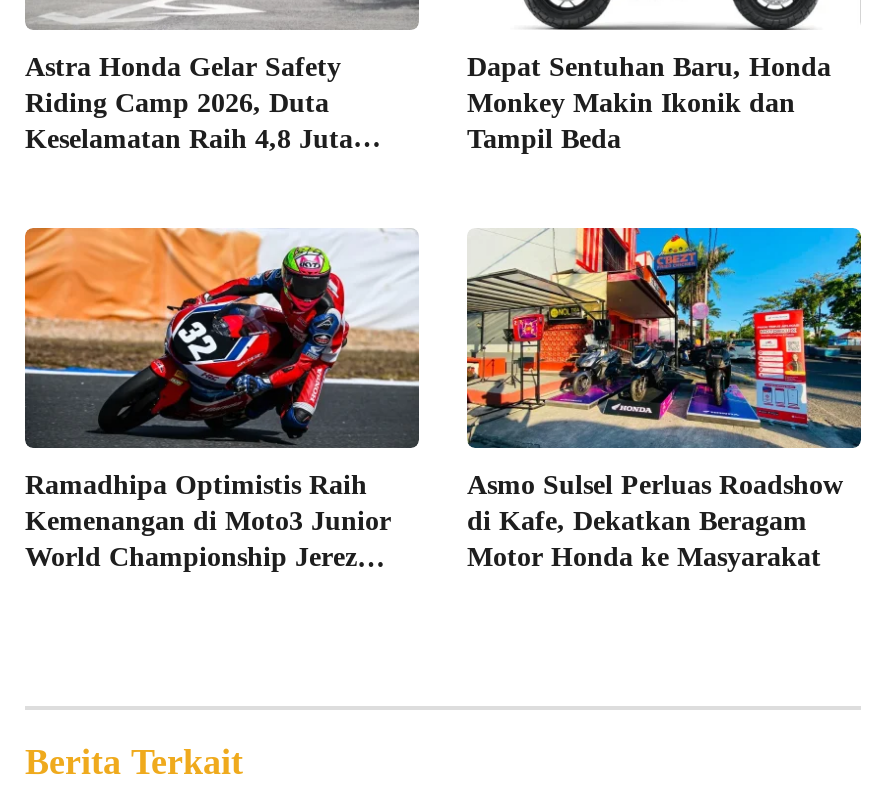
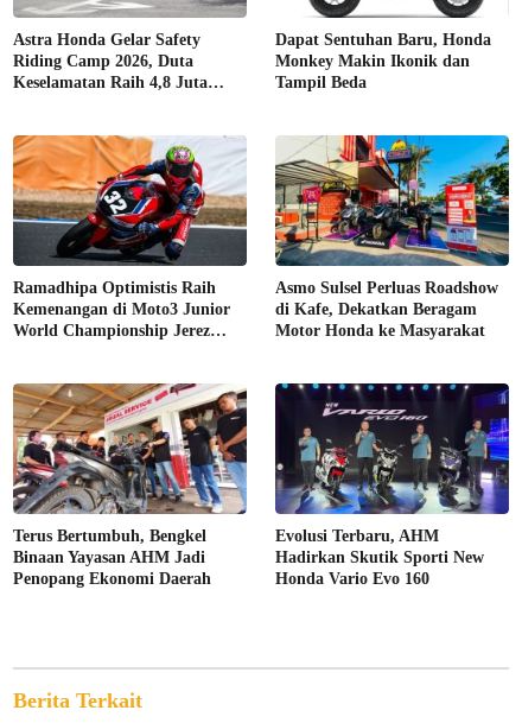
+ [image]
+ Terus Bertumbuh, Bengkel
+ Binaan Yayasan AHM Jadi
+ Penopang Ekonomi Daerah

+ [image]
+ Evolusi Terbaru, AHM
+ Hadirkan Skutik Sporti New
+ Honda Vario Evo 160
